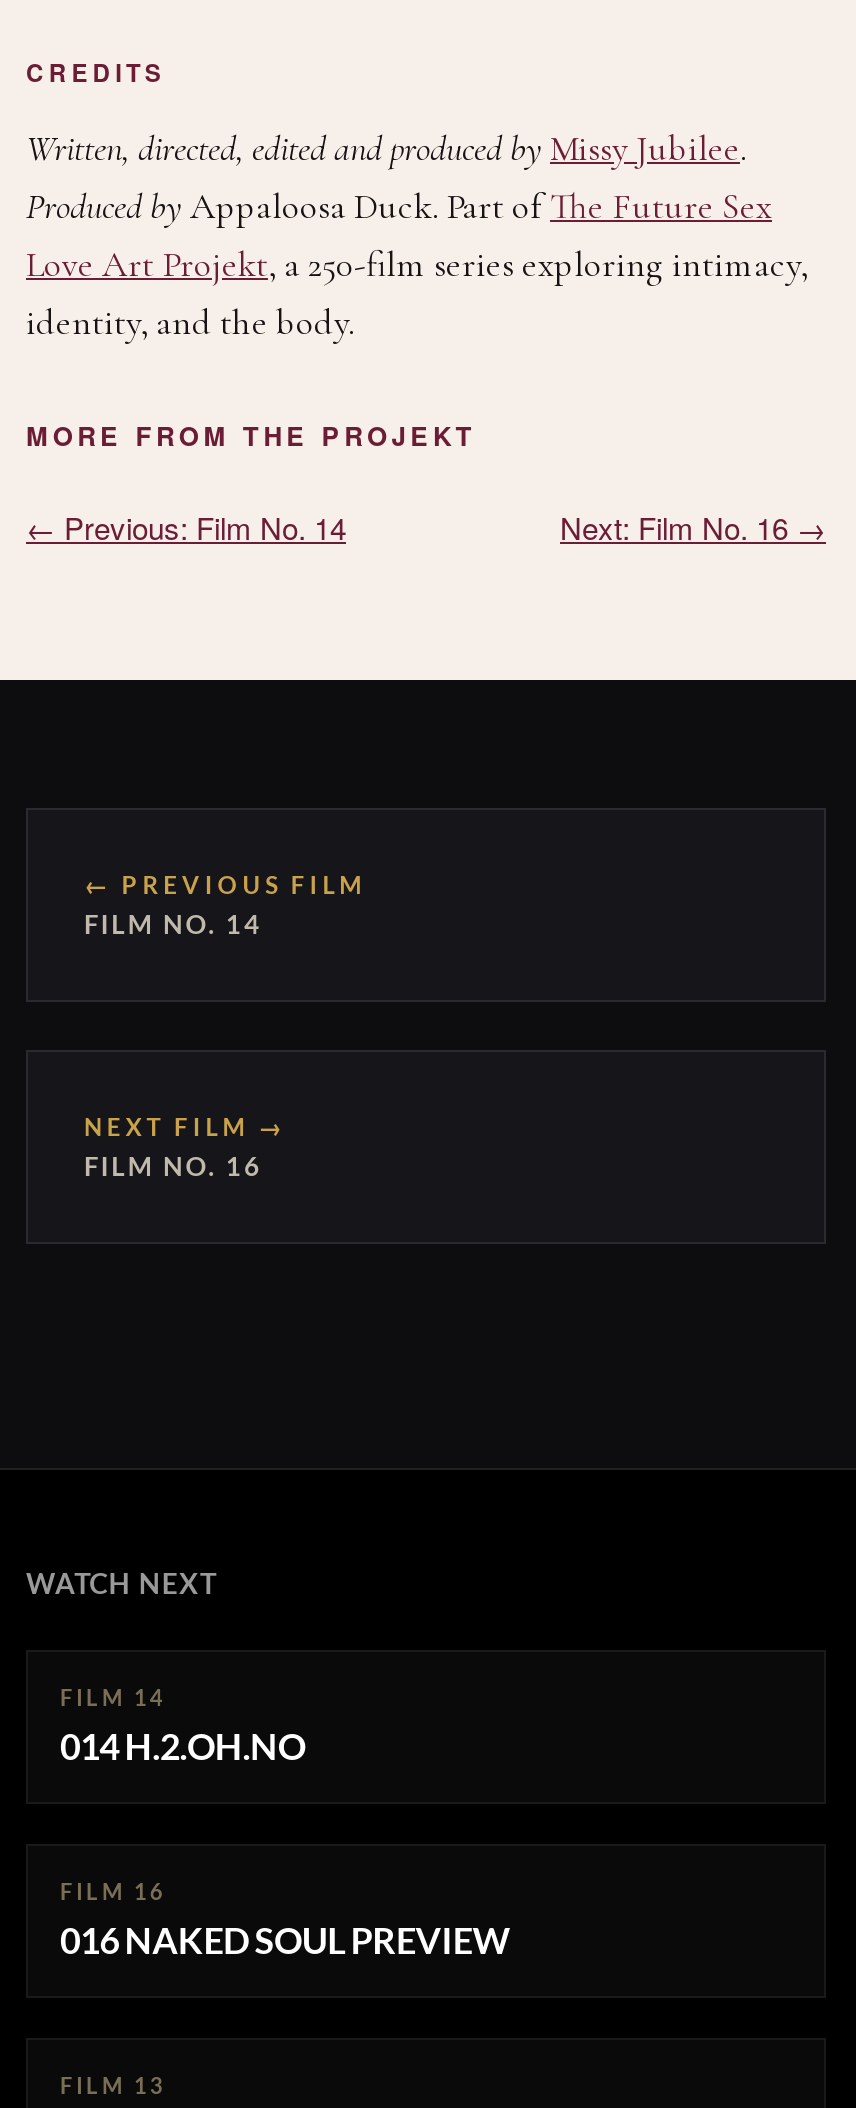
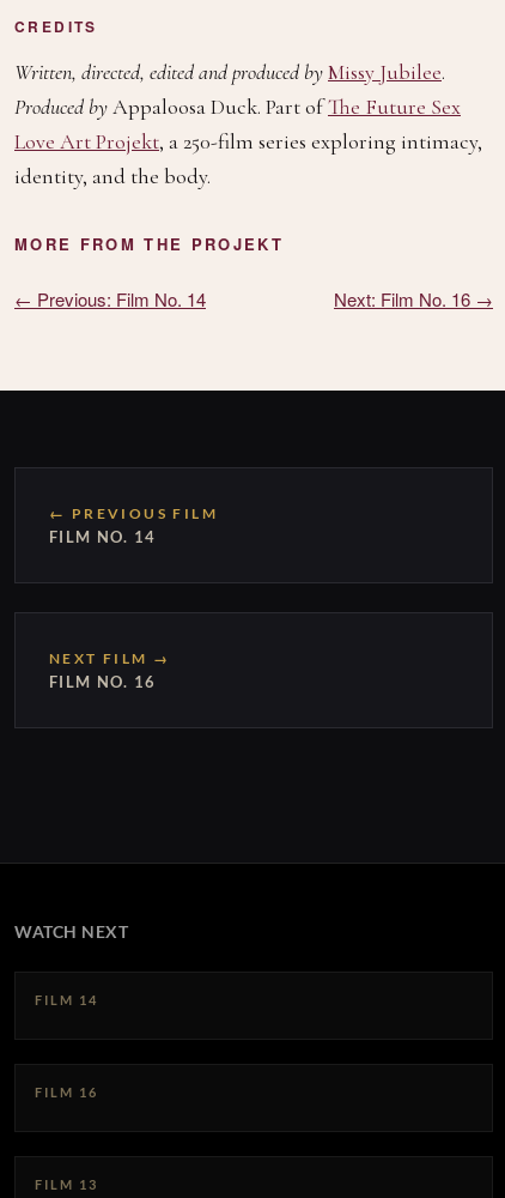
- 014 H.2.OH.NO

- 016 NAKED SOUL PREVIEW
